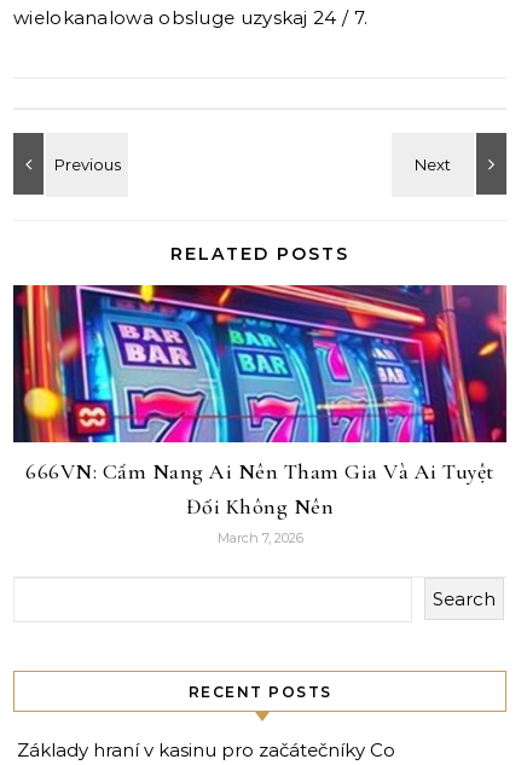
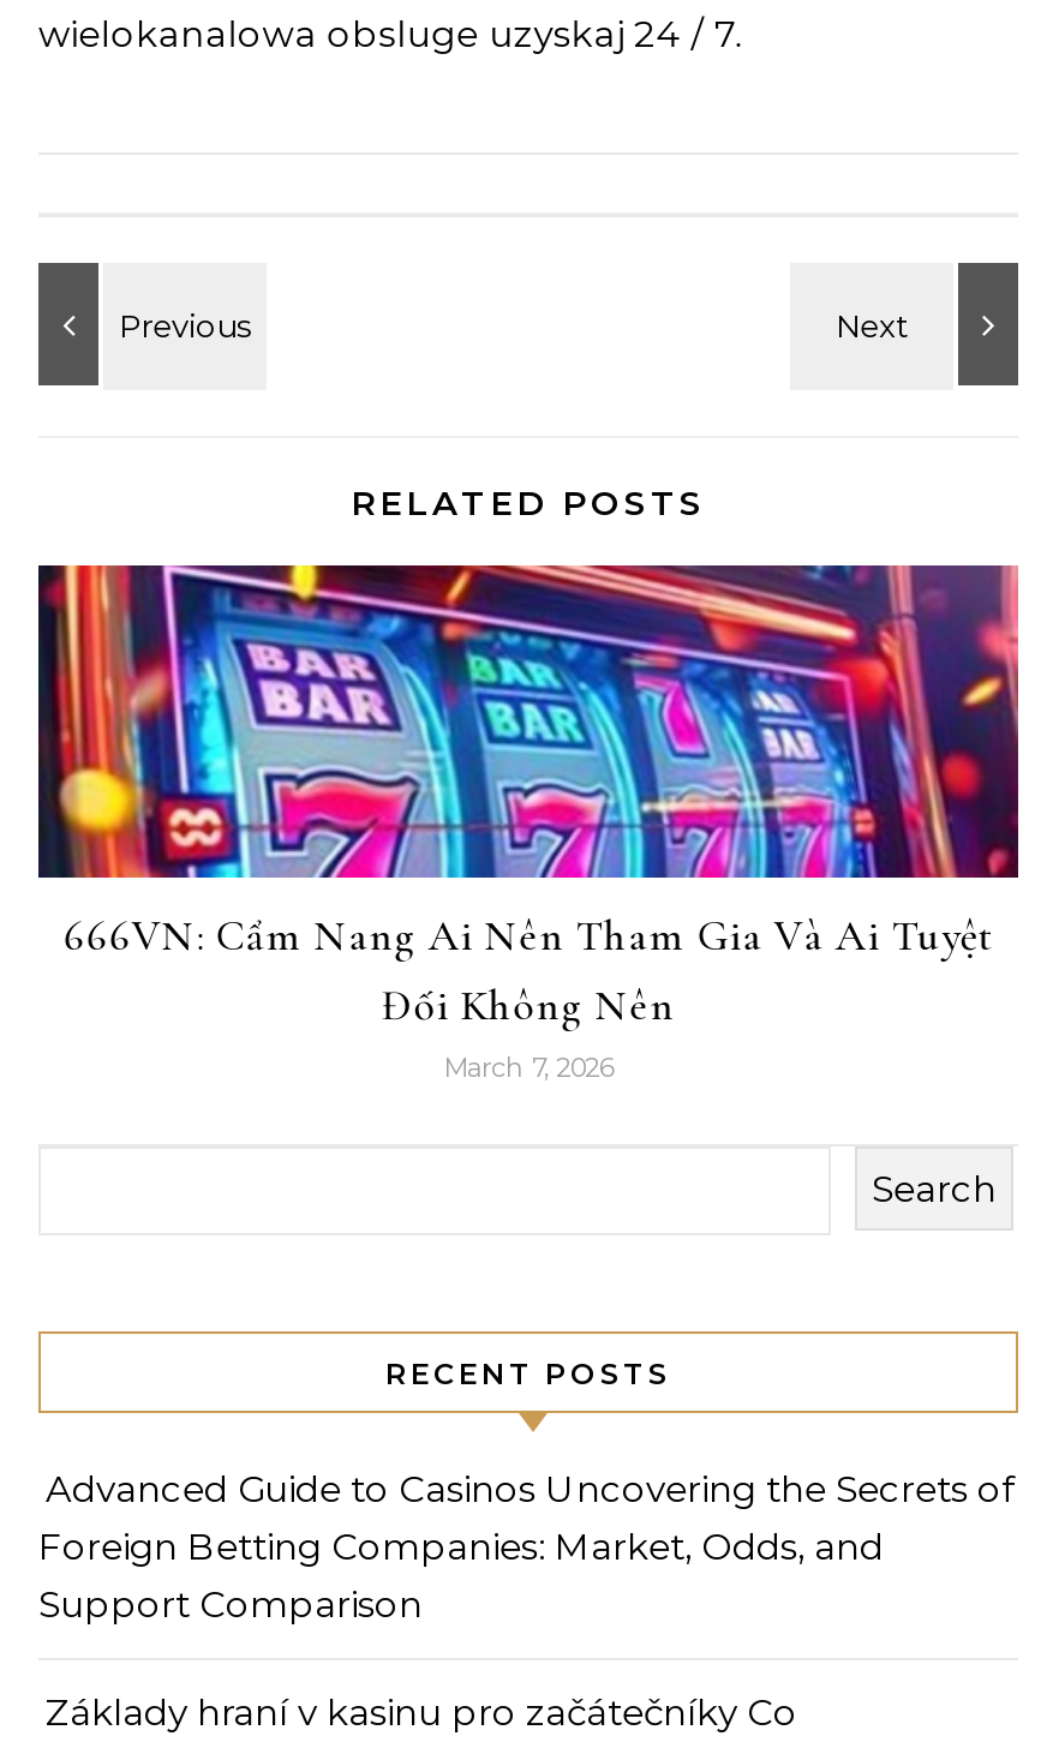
+ Advanced Guide to Casinos Uncovering the Secrets of
+ Foreign Betting Companies: Market, Odds, and
+ Support Comparison
